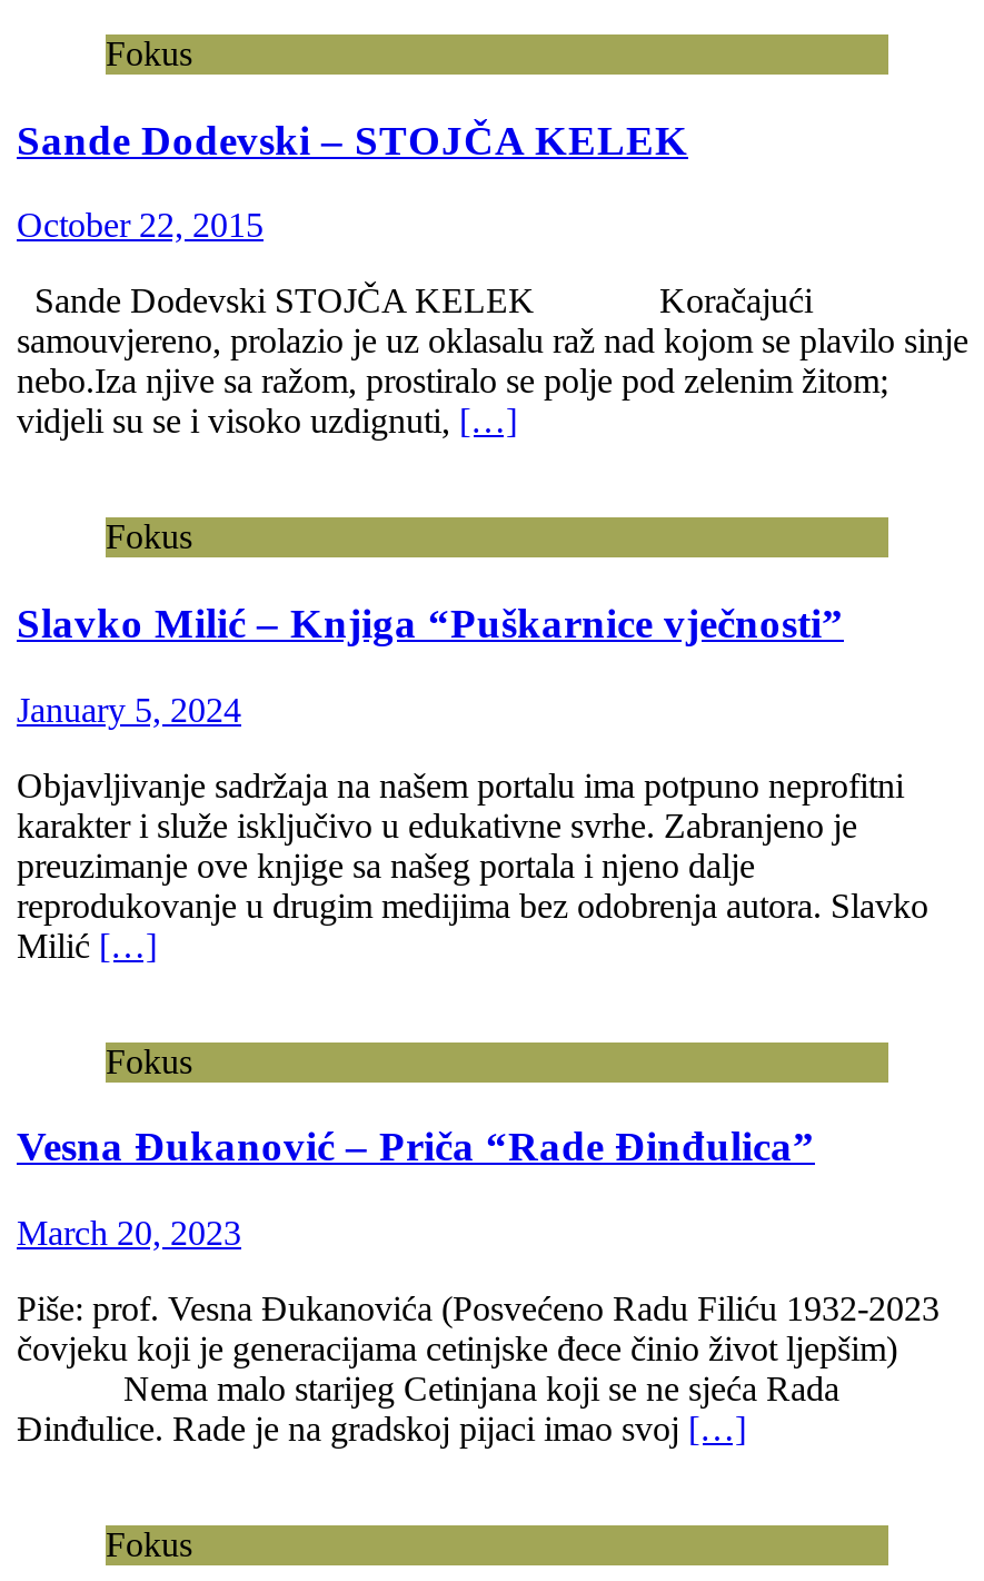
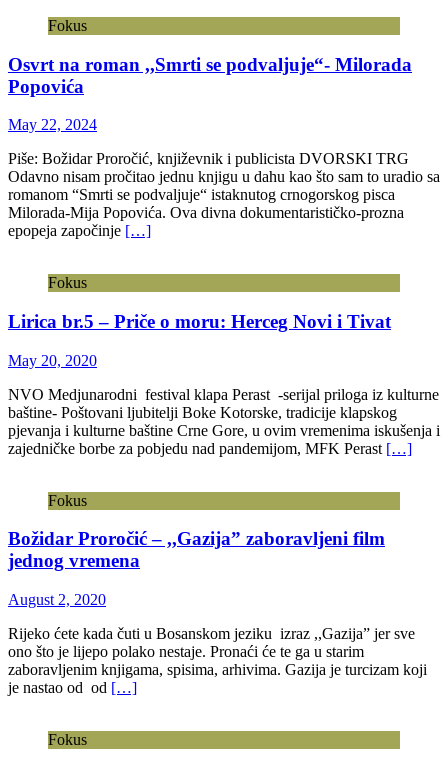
- Sande Dodevski – STOJČA KELEK
+ Osvrt na roman ,,Smrti se podvaljuje“- Milorada
+ Popovića

- October 22, 2015
+ May 22, 2024

- Sande Dodevski STOJČA KELEK Koračajući
- samouvjereno, prolazio je uz oklasalu raž nad kojom se plavilo sinje
- nebo.Iza njive sa ražom, prostiralo se polje pod zelenim žitom;
- vidjeli su se i visoko uzdignuti, […]
+ Piše: Božidar Proročić, književnik i publicista DVORSKI TRG
+ Odavno nisam pročitao jednu knjigu u dahu kao što sam to uradio sa
+ romanom “Smrti se podvaljuje“ istaknutog crnogorskog pisca
+ Milorada-Mija Popovića. Ova divna dokumentarističko-prozna
+ epopeja započinje […]

- Slavko Milić – Knjiga “Puškarnice vječnosti”
+ Lirica br.5 – Priče o moru: Herceg Novi i Tivat

- January 5, 2024
+ May 20, 2020

- Objavljivanje sadržaja na našem portalu ima potpuno neprofitni
- karakter i služe isključivo u edukativne svrhe. Zabranjeno je
- preuzimanje ove knjige sa našeg portala i njeno dalje
- reprodukovanje u drugim medijima bez odobrenja autora. Slavko
- Milić […]
+ NVO Medjunarodni festival klapa Perast -serijal priloga iz kulturne
+ baštine- Poštovani ljubitelji Boke Kotorske, tradicije klapskog
+ pjevanja i kulturne baštine Crne Gore, u ovim vremenima iskušenja i
+ zajedničke borbe za pobjedu nad pandemijom, MFK Perast […]

- Vesna Đukanović – Priča “Rade Đinđulica”
+ Božidar Proročić – ,,Gazija” zaboravljeni film
+ jednog vremena

- March 20, 2023
+ August 2, 2020

- Piše: prof. Vesna Đukanovića (Posvećeno Radu Filiću 1932-2023
- čovjeku koji je generacijama cetinjske đece činio život ljepšim)
- Nema malo starijeg Cetinjana koji se ne sjeća Rada
- Đinđulice. Rade je na gradskoj pijaci imao svoj […]
+ Rijeko ćete kada čuti u Bosanskom jeziku izraz ,,Gazija” jer sve
+ ono što je lijepo polako nestaje. Pronaći će te ga u starim
+ zaboravljenim knjigama, spisima, arhivima. Gazija je turcizam koji
+ je nastao od od […]
